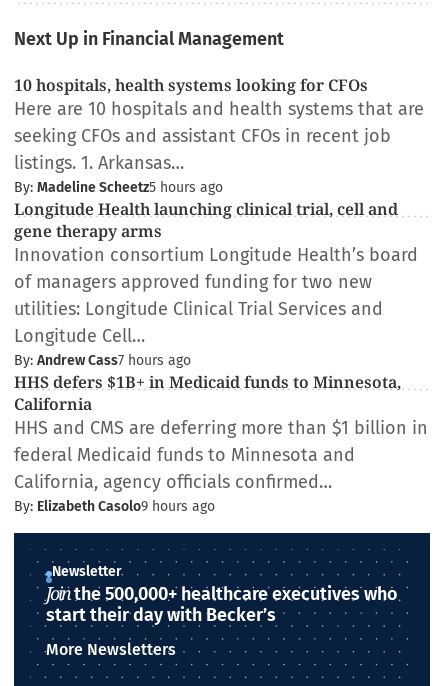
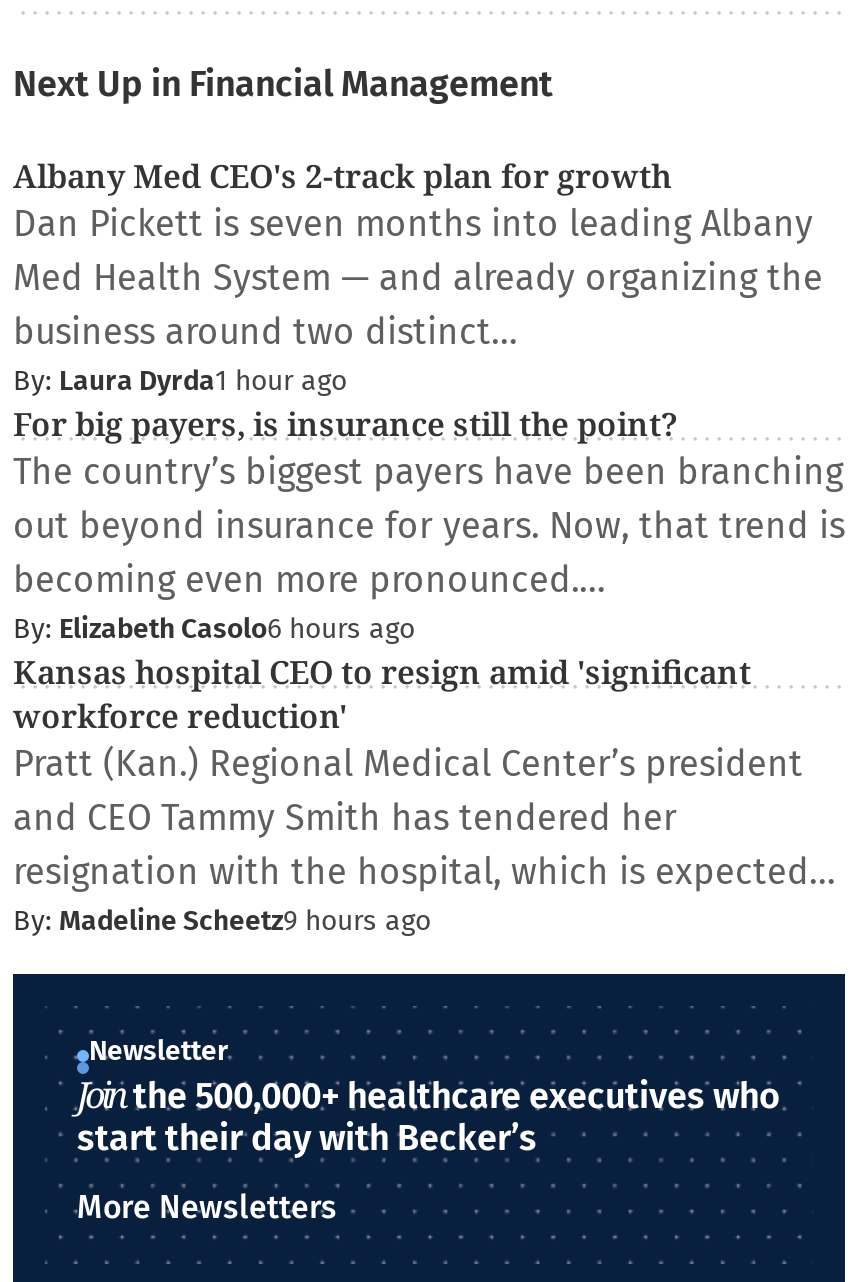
- 10 hospitals, health systems looking for CFOs
- Here are 10 hospitals and health systems that are
- seeking CFOs and assistant CFOs in recent job
- listings. 1. Arkansas…
- By: Madeline Scheetz5 hours ago
- Longitude Health launching clinical trial, cell and
- gene therapy arms
- Innovation consortium Longitude Health’s board
- of managers approved funding for two new
- utilities: Longitude Clinical Trial Services and
- Longitude Cell…
- By: Andrew Cass7 hours ago
- HHS defers $1B+ in Medicaid funds to Minnesota,
- California
- HHS and CMS are deferring more than $1 billion in
- federal Medicaid funds to Minnesota and
- California, agency officials confirmed…
- By: Elizabeth Casolo9 hours ago
+ Albany Med CEO's 2-track plan for growth
+ Dan Pickett is seven months into leading Albany
+ Med Health System — and already organizing the
+ business around two distinct…
+ By: Laura Dyrda
+ For big payers, is insurance still the point?
+ The country’s biggest payers have been branching
+ out beyond insurance for years. Now, that trend is
+ becoming even more pronounced.…
+ By: Elizabeth Casolo
+ Kansas hospital CEO to resign amid 'significant
+ workforce reduction'
+ Pratt (Kan.) Regional Medical Center’s president
+ and CEO Tammy Smith has tendered her
+ resignation with the hospital, which is expected…
+ By: Madeline Scheetz
